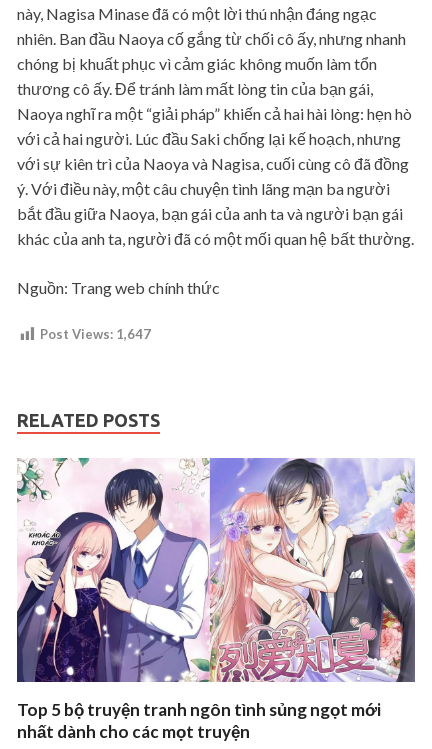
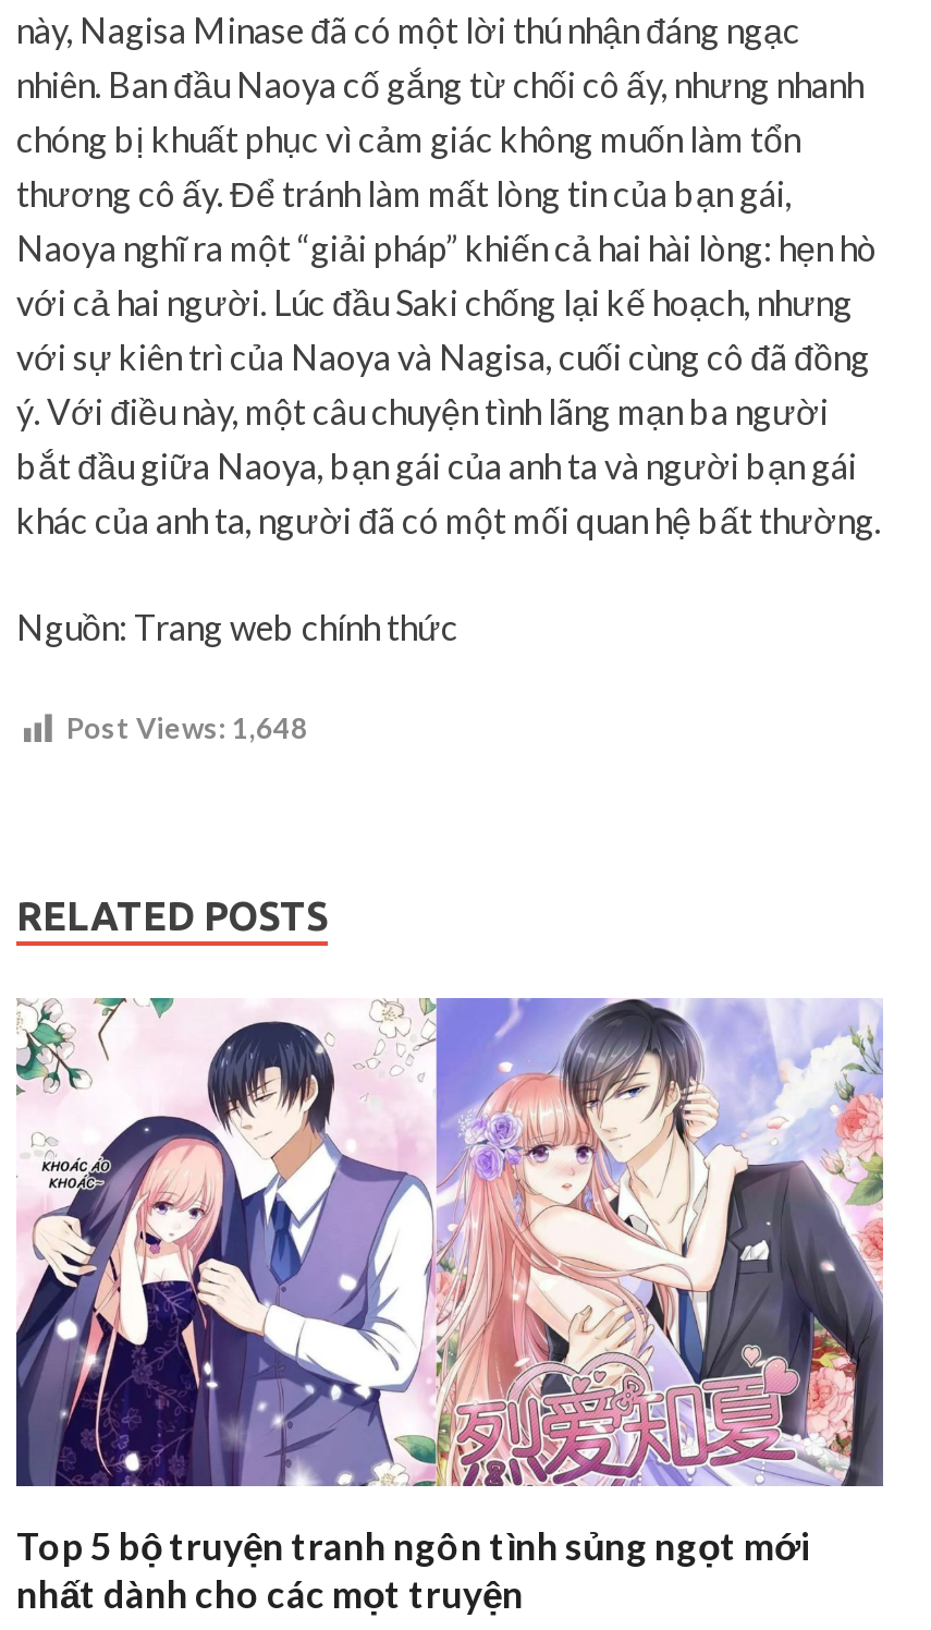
- Post Views: 1,647
+ Post Views: 1,648
